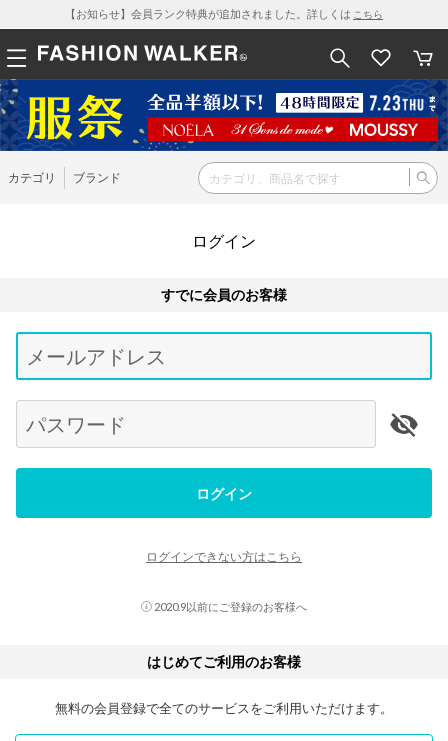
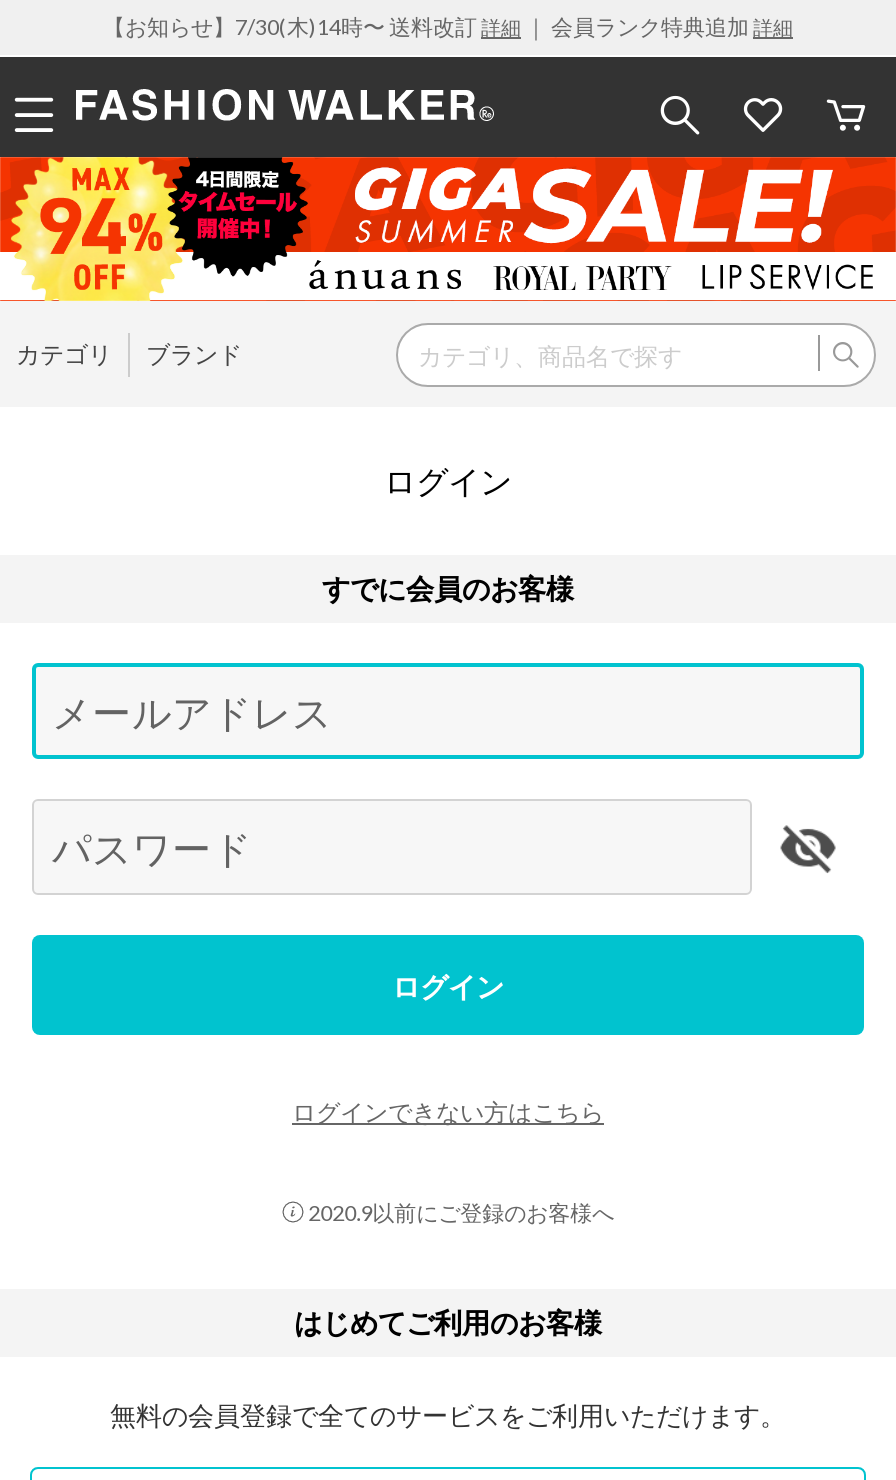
- 【お知らせ】会員ランク特典が追加されました。詳しくはこちら
+ 【お知らせ】7/30(木)14時〜 送料改訂詳細｜ 会員ランク特典追加詳細

- [image]
+ [image]
